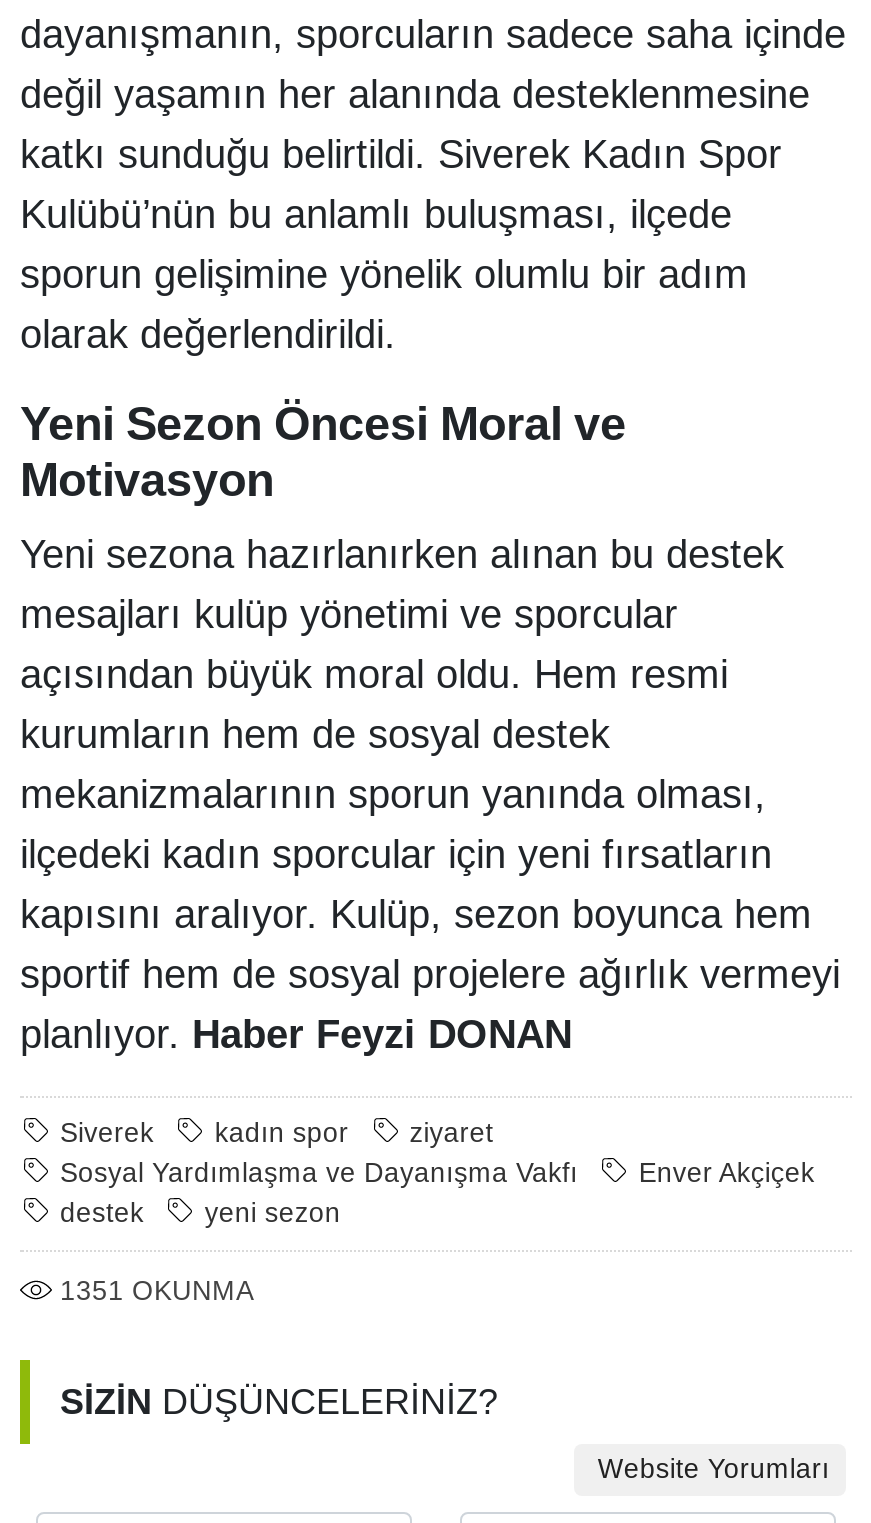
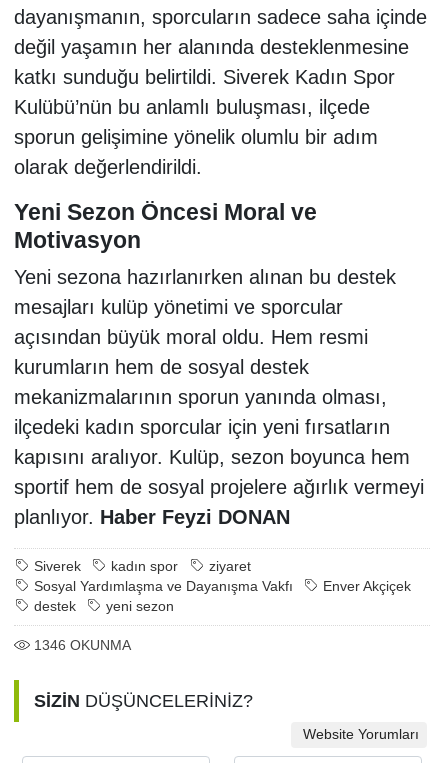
- 1351 OKUNMA
+ 1346 OKUNMA
